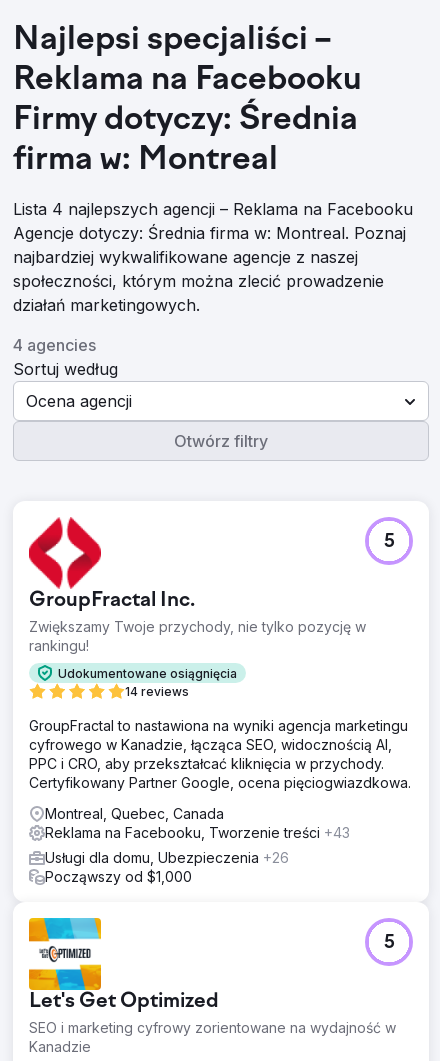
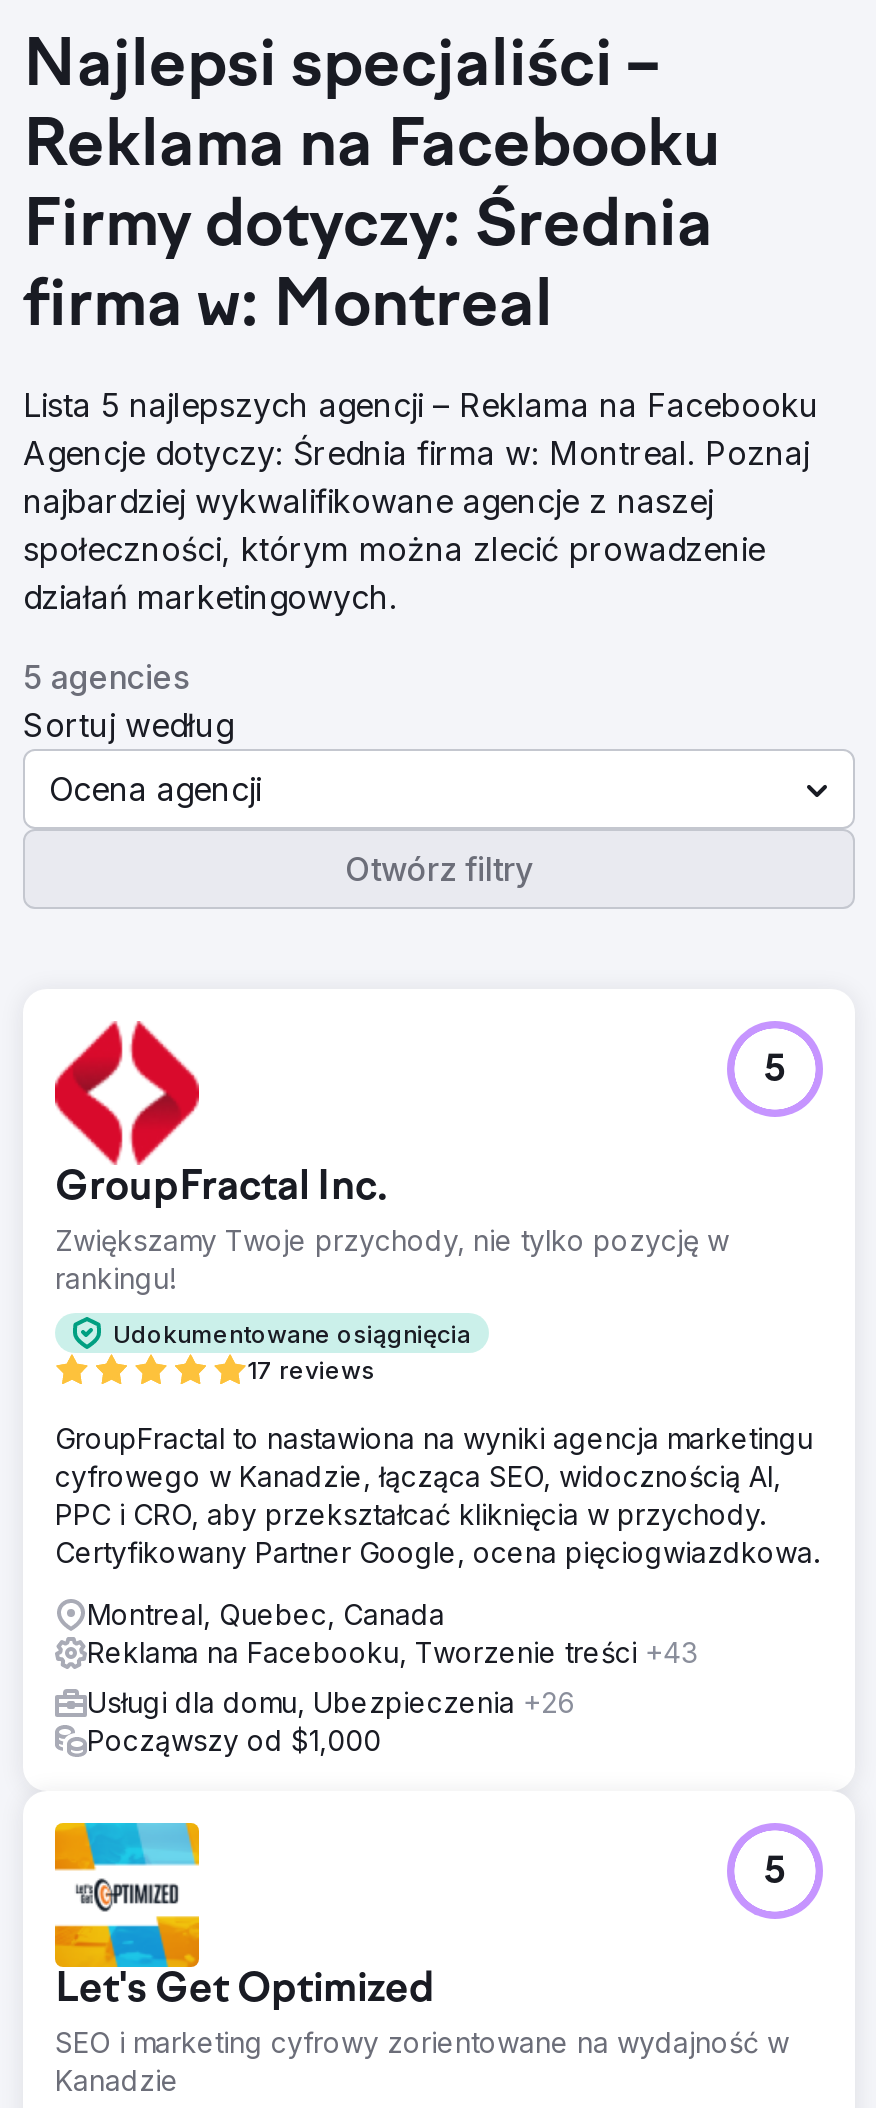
- Lista 4 najlepszych agencji – Reklama na Facebooku
+ Lista 5 najlepszych agencji – Reklama na Facebooku

- 4 agencies
+ 5 agencies

- 14 reviews
+ 17 reviews
